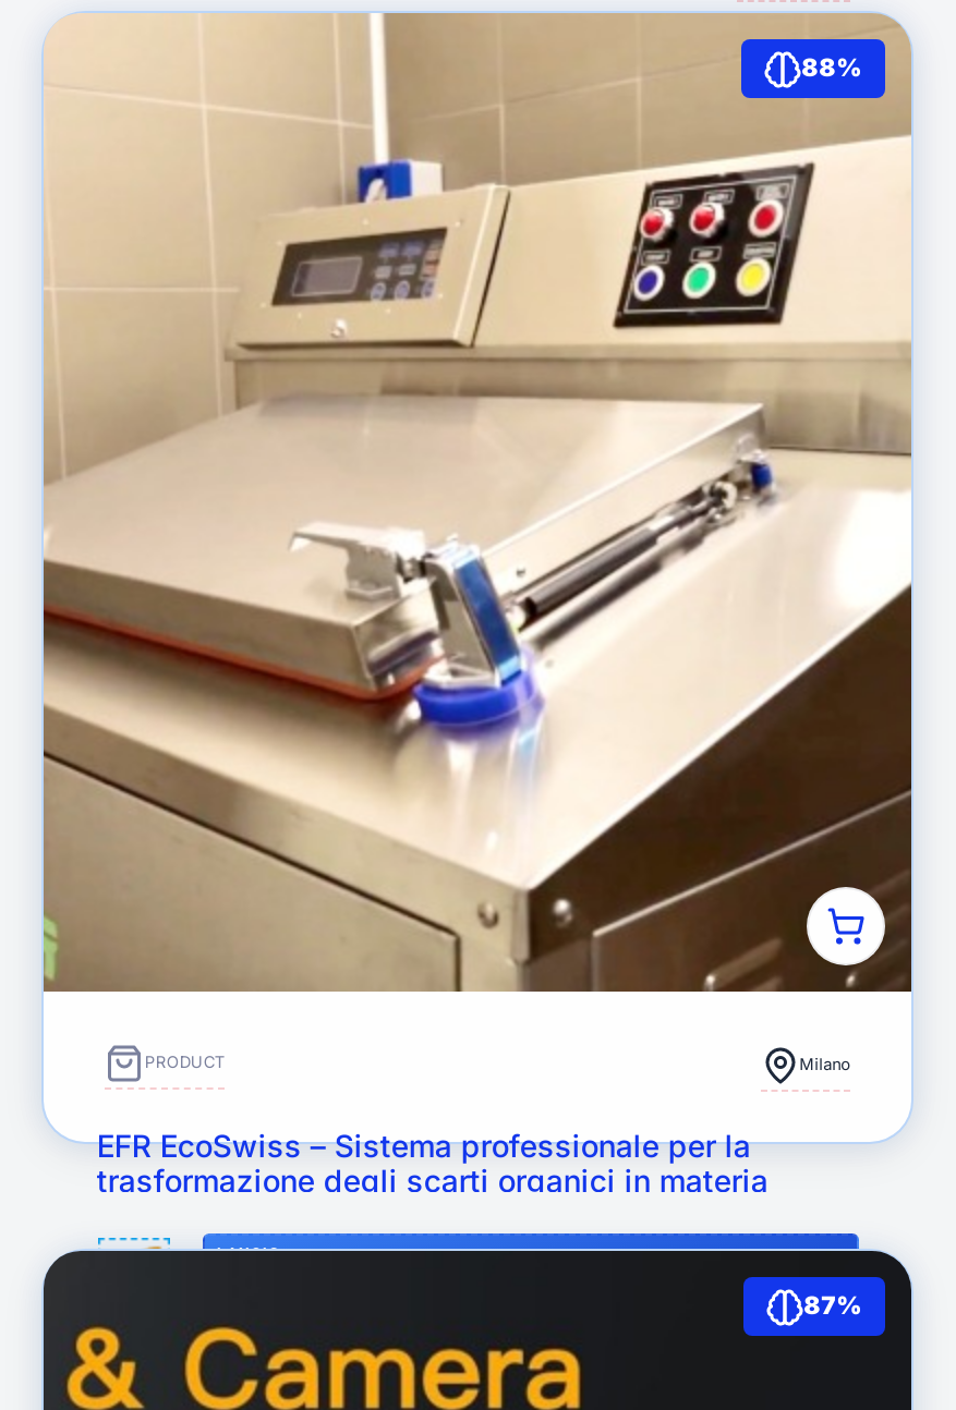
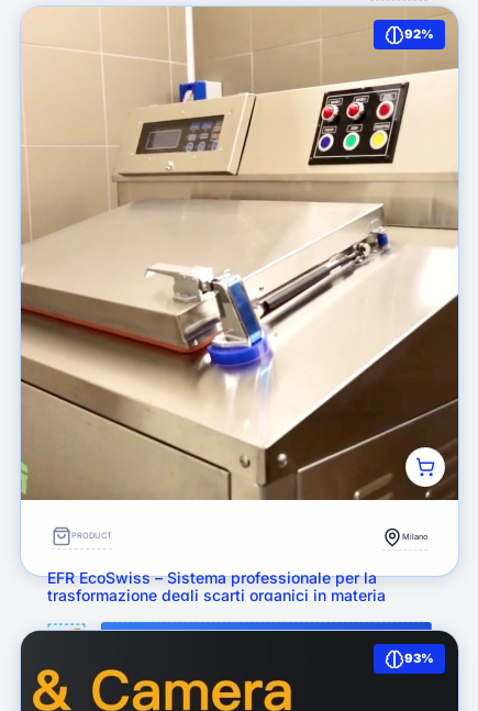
- 88%
+ 92%

- 87%
+ 93%
